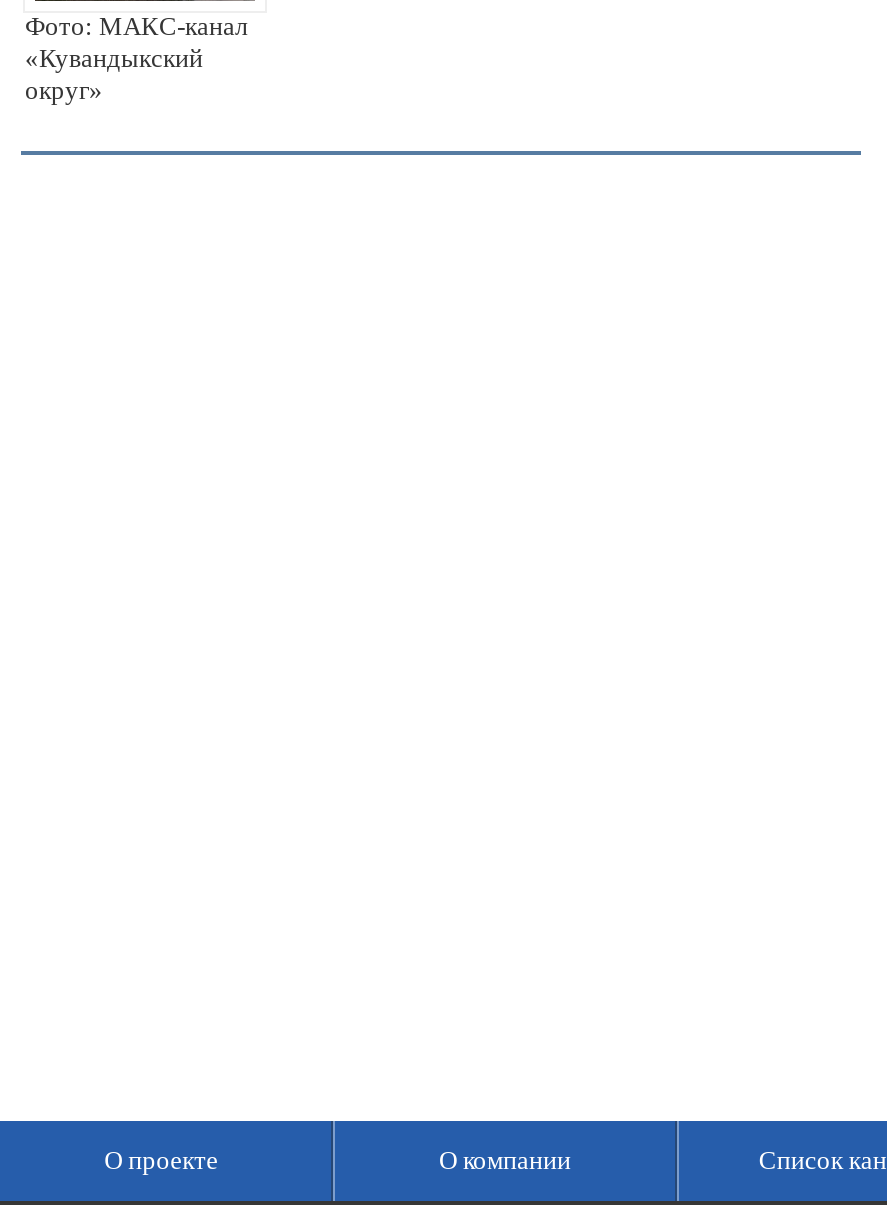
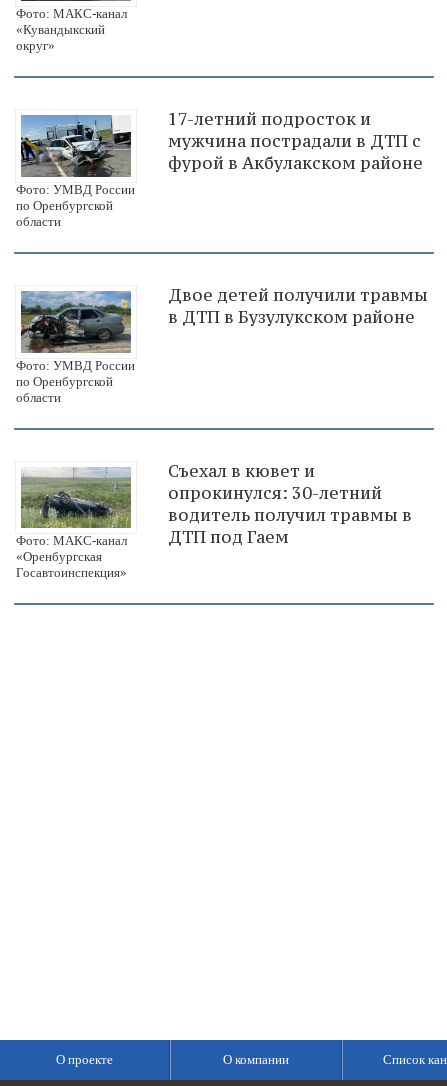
+ [image]
+ Фото: УМВД России
+ по Оренбургской
+ области

+ [image]
+ Фото: УМВД России
+ по Оренбургской
+ области

+ [image]
+ Фото: МАКС-канал
+ «Оренбургская
+ Госавтоинспекция»

+ 17-летний подросток и
+ мужчина пострадали в ДТП с
+ фурой в Акбулакском районе

+ Двое детей получили травмы
+ в ДТП в Бузулукском районе

+ Съехал в кювет и
+ опрокинулся: 30-летний
+ водитель получил травмы в
+ ДТП под Гаем
